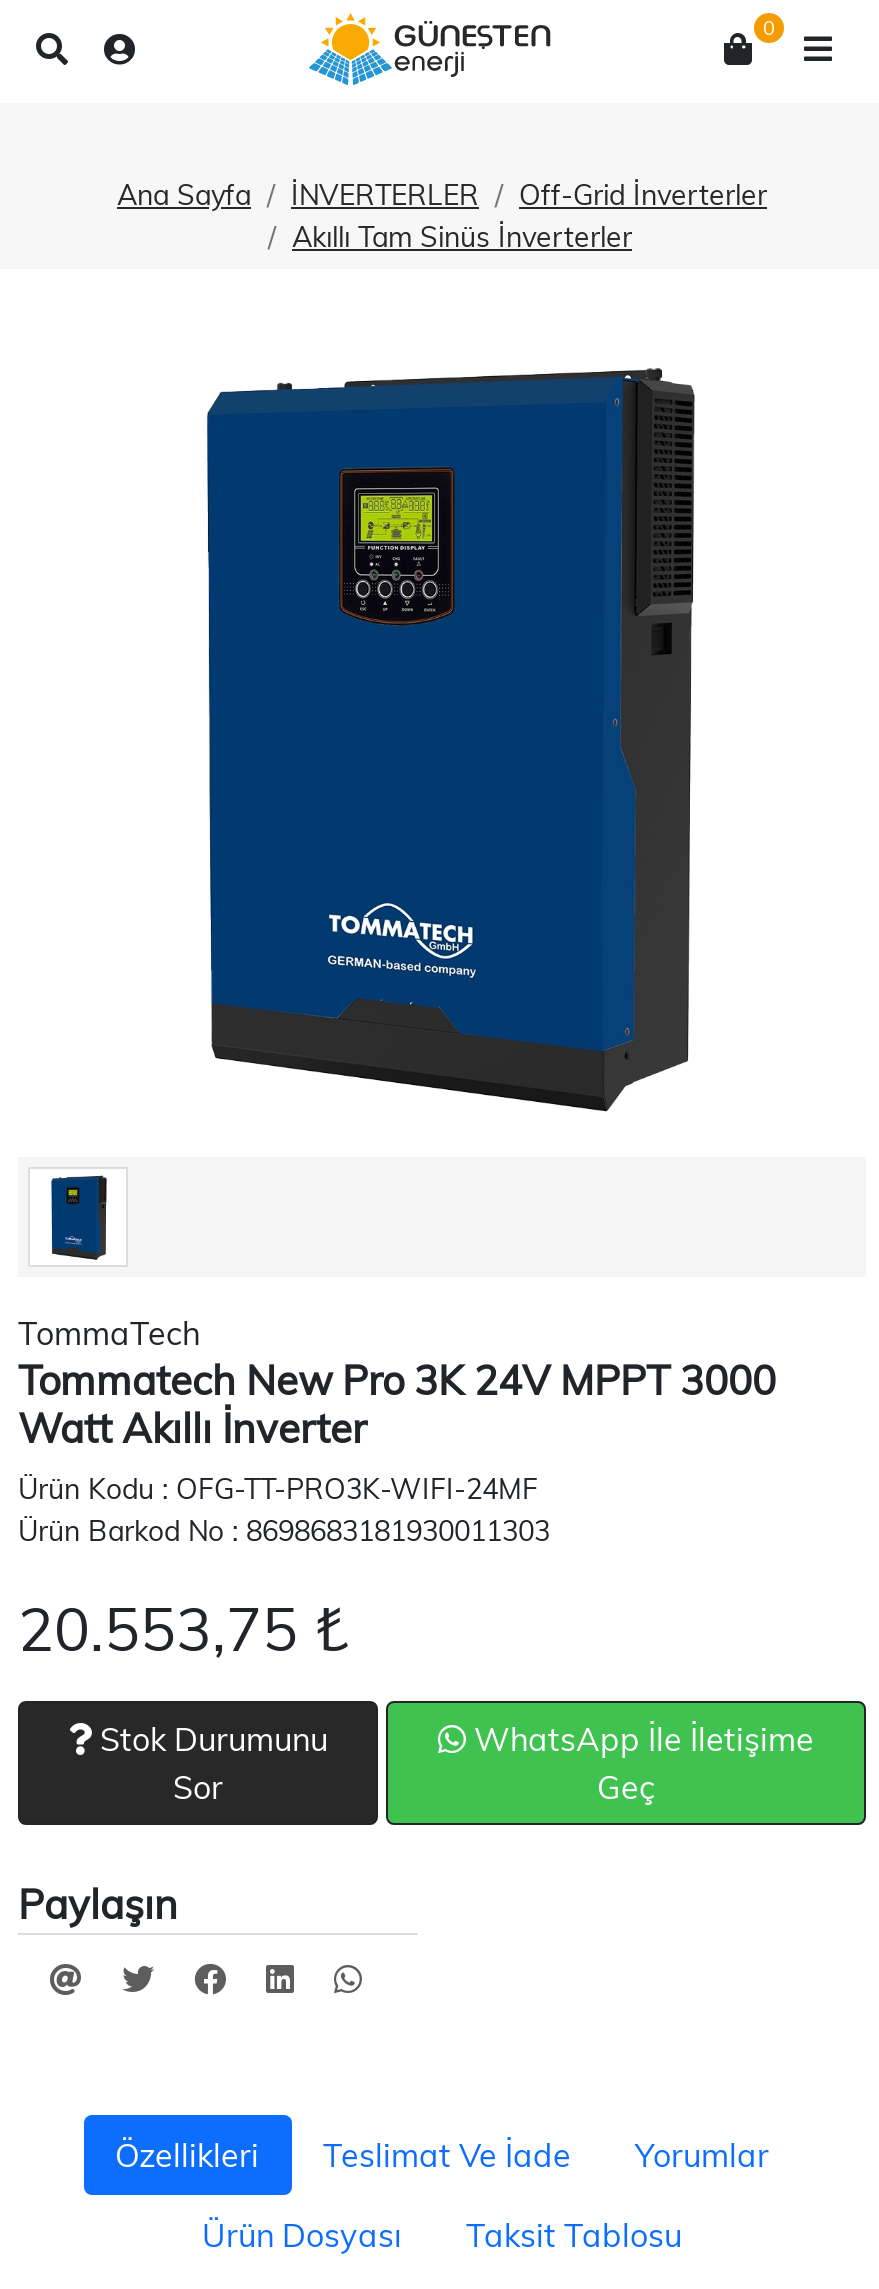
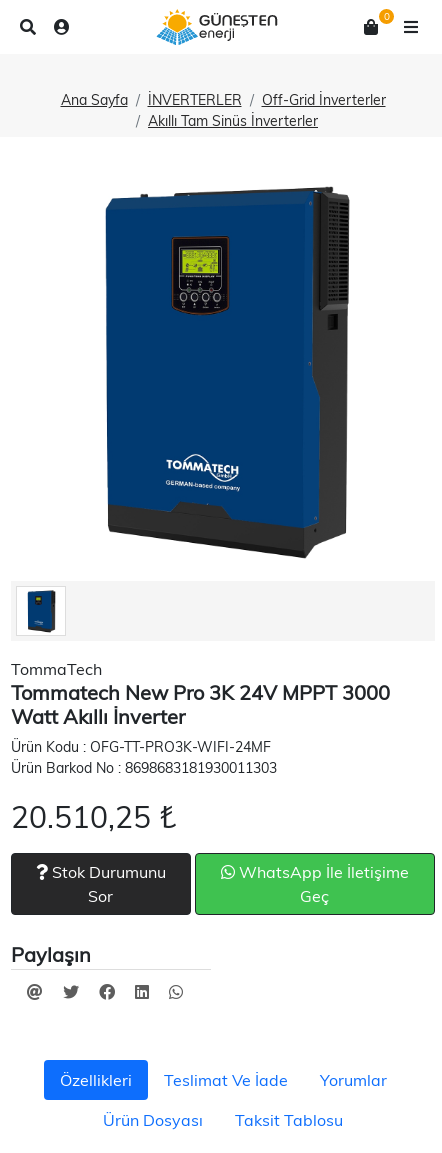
- 20.553,75 ₺
+ 20.510,25 ₺
